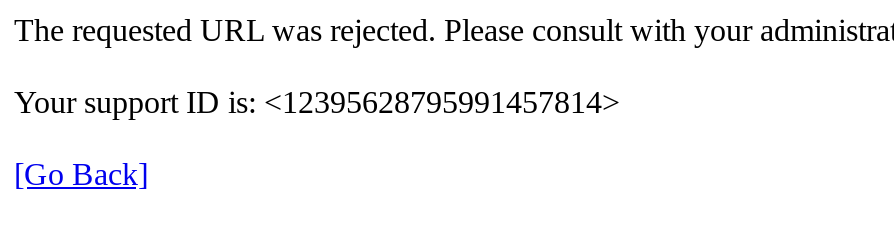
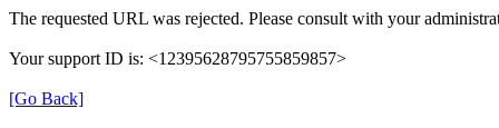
- Your support ID is: <12395628795991457814>
+ Your support ID is: <12395628795755859857>
